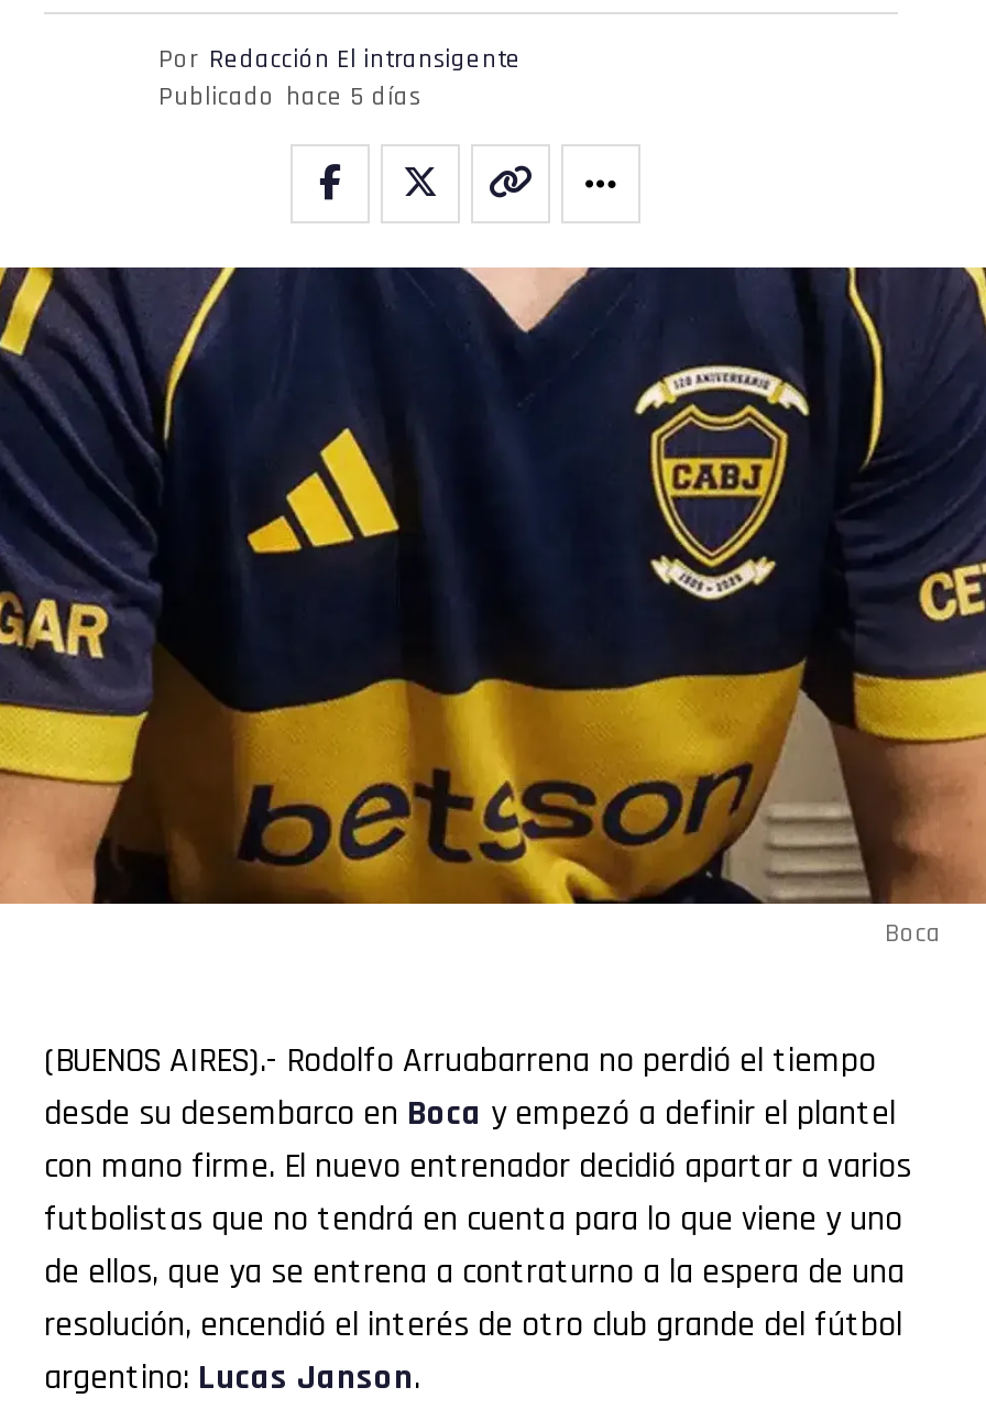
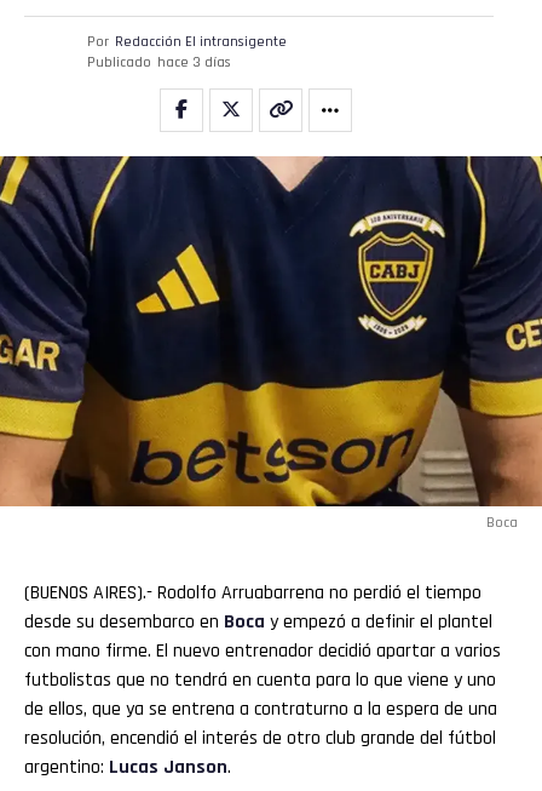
- Publicado hace 5 días
+ Publicado hace 3 días
